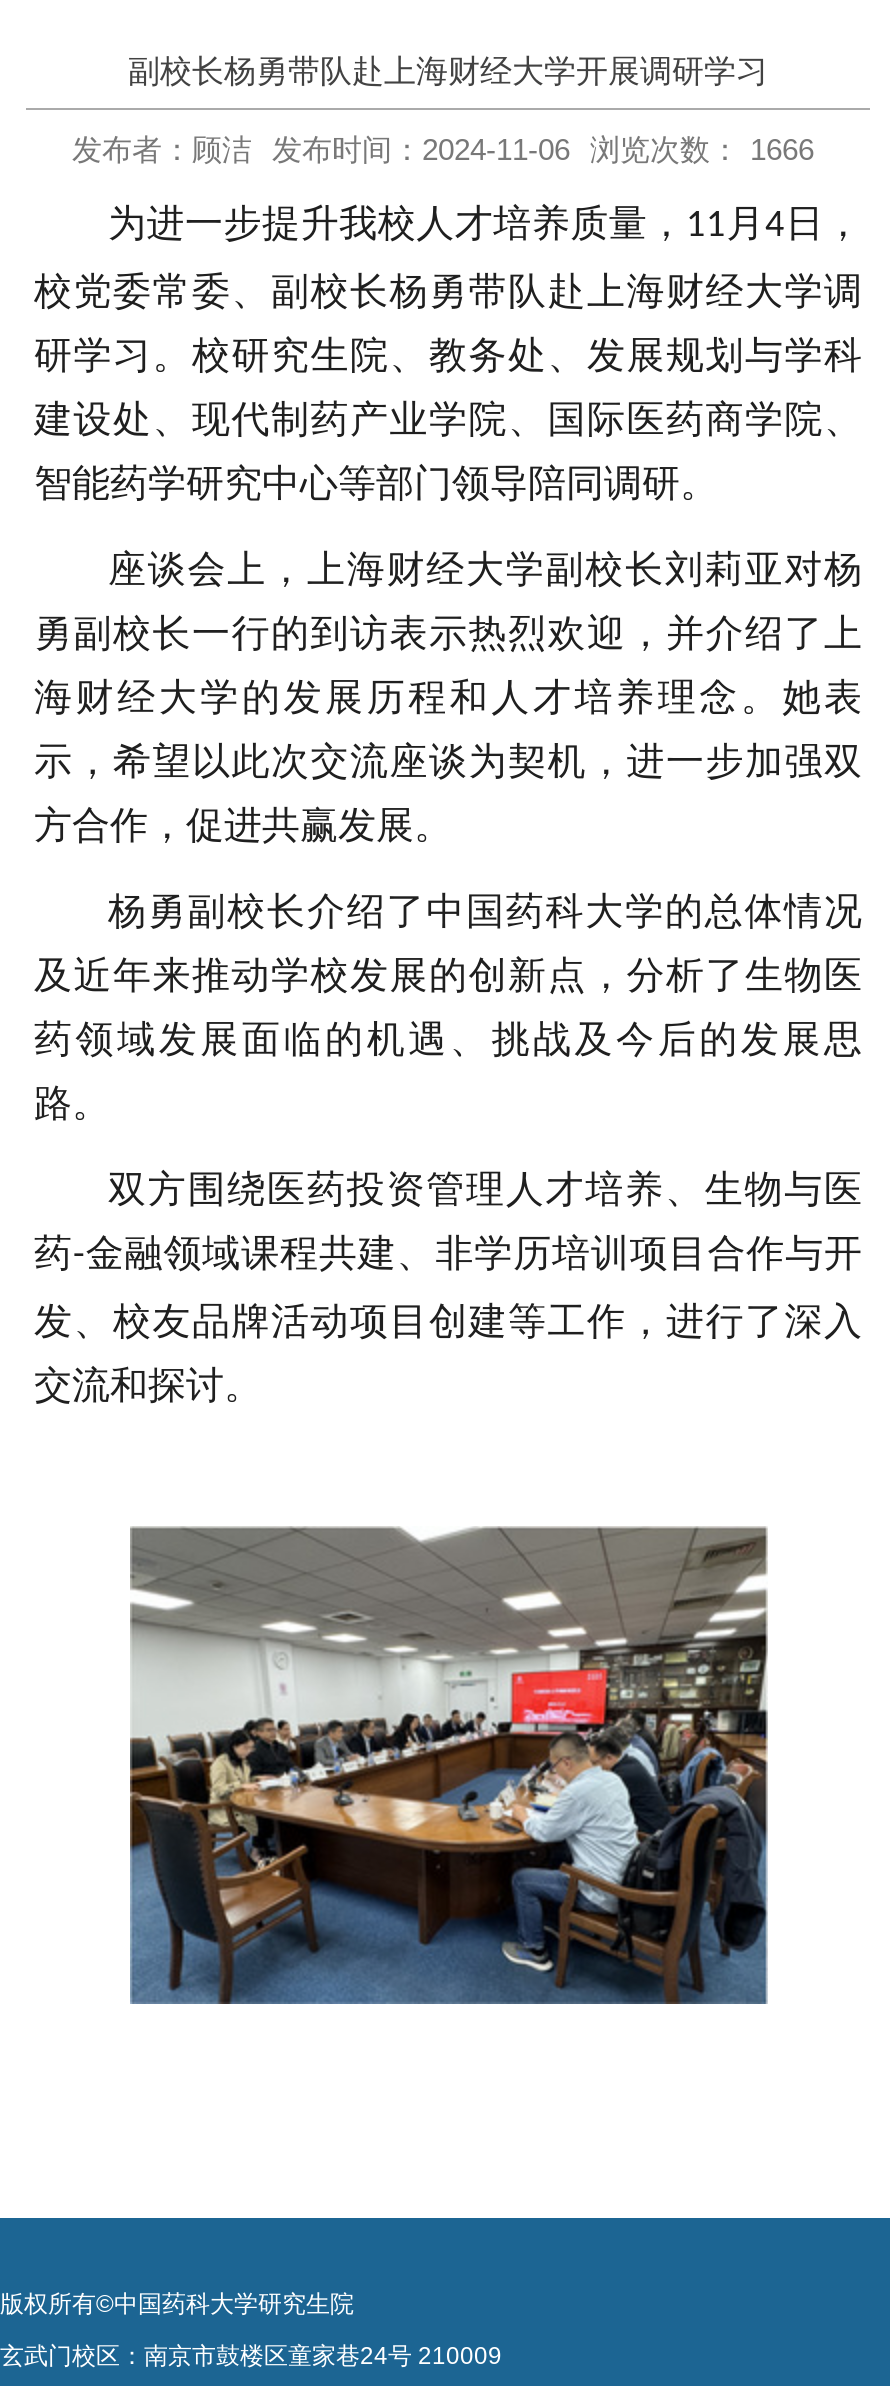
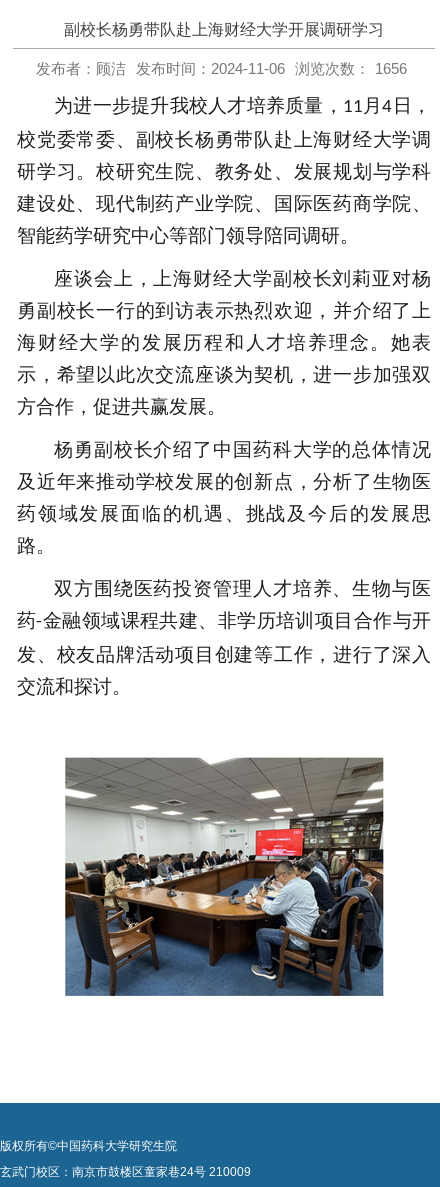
- 发布者：顾洁 发布时间：2024-11-06 浏览次数： 1666
+ 发布者：顾洁 发布时间：2024-11-06 浏览次数： 1656
